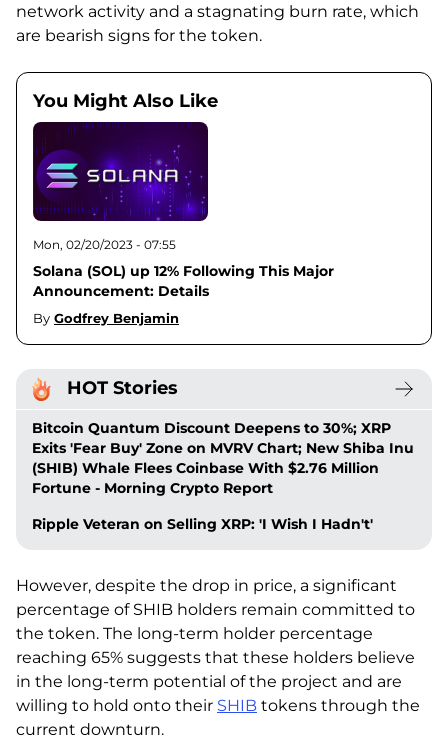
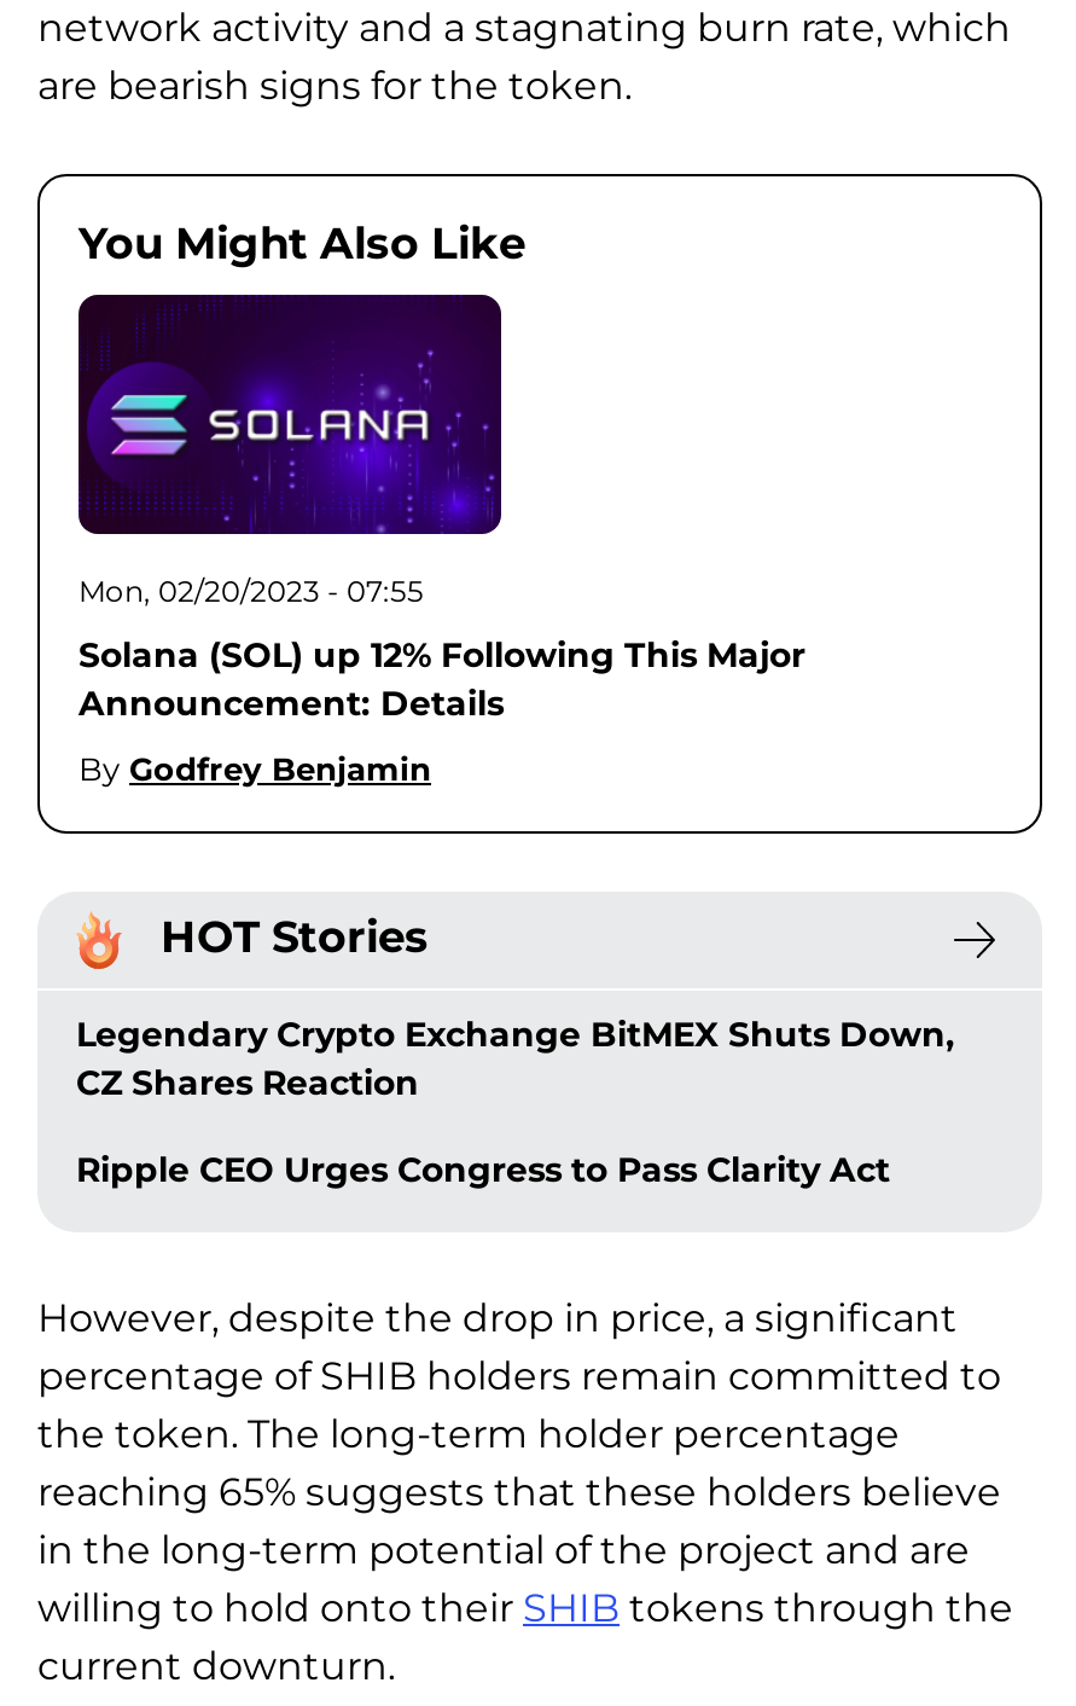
- Bitcoin Quantum Discount Deepens to 30%; XRP
- Exits 'Fear Buy' Zone on MVRV Chart; New Shiba Inu
- (SHIB) Whale Flees Coinbase With $2.76 Million
- Fortune - Morning Crypto Report
+ Legendary Crypto Exchange BitMEX Shuts Down,
+ CZ Shares Reaction

- Ripple Veteran on Selling XRP: 'I Wish I Hadn't'
+ Ripple CEO Urges Congress to Pass Clarity Act
